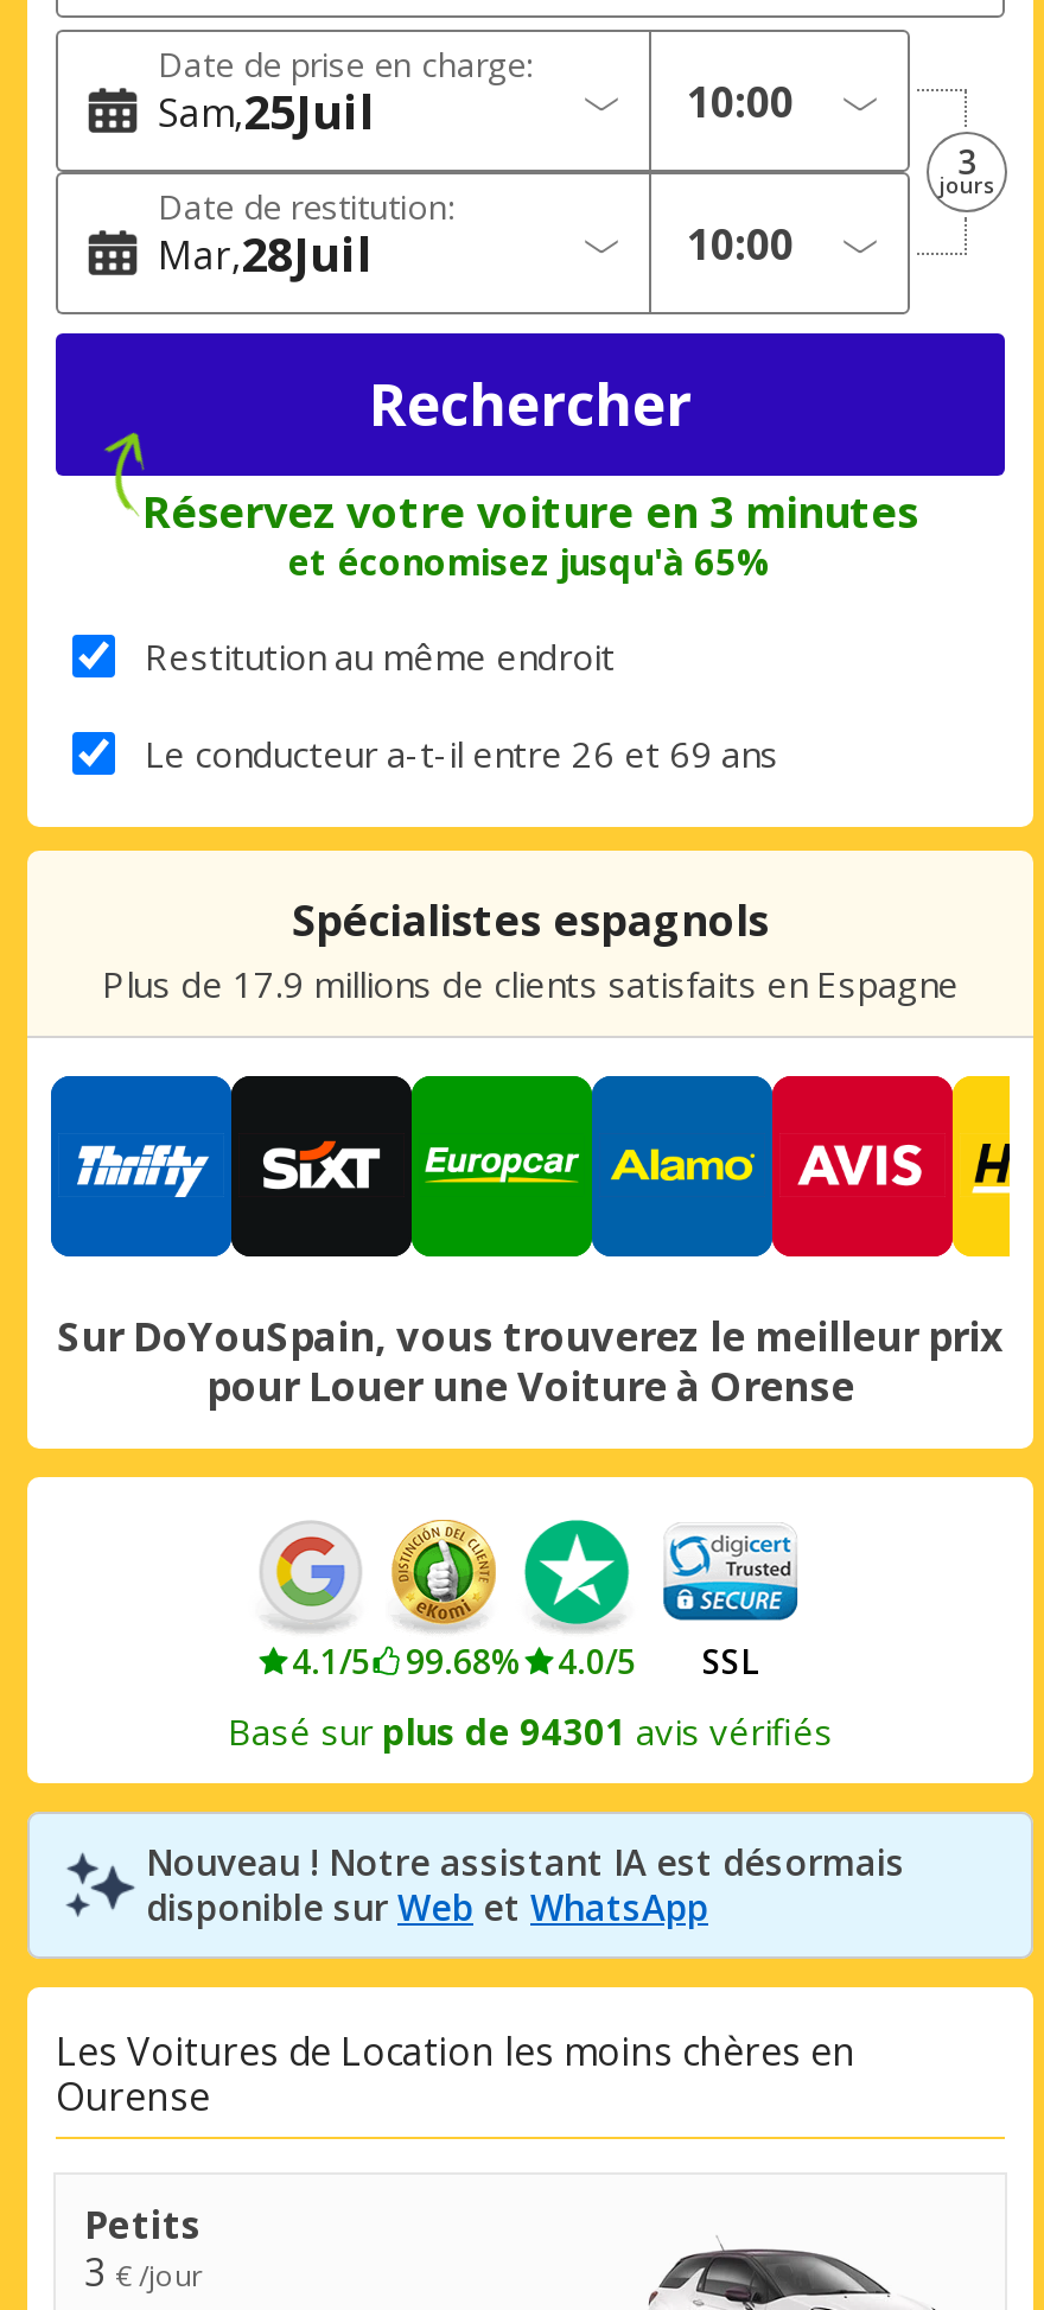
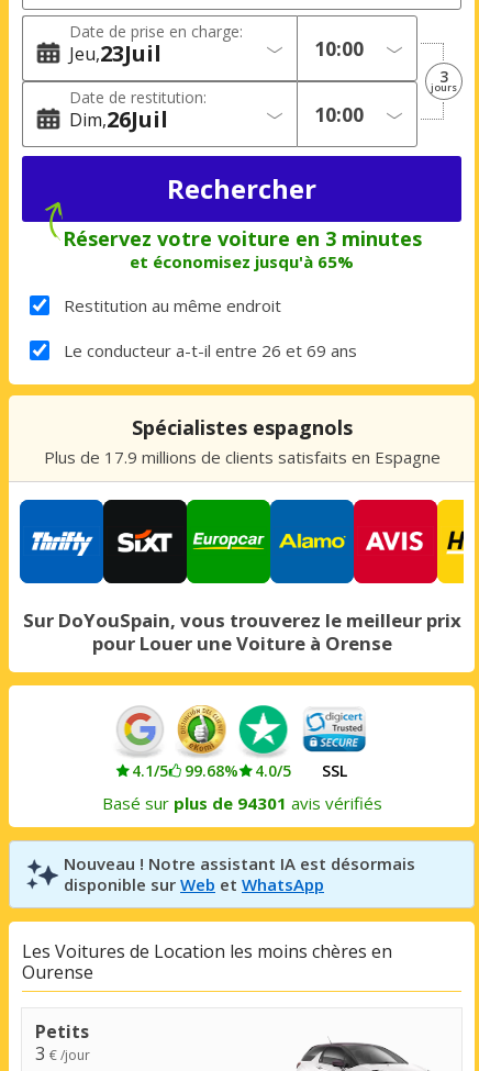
- Sam 25Juil
+ Jeu 23Juil

- Mar 28Juil
+ Dim 26Juil
